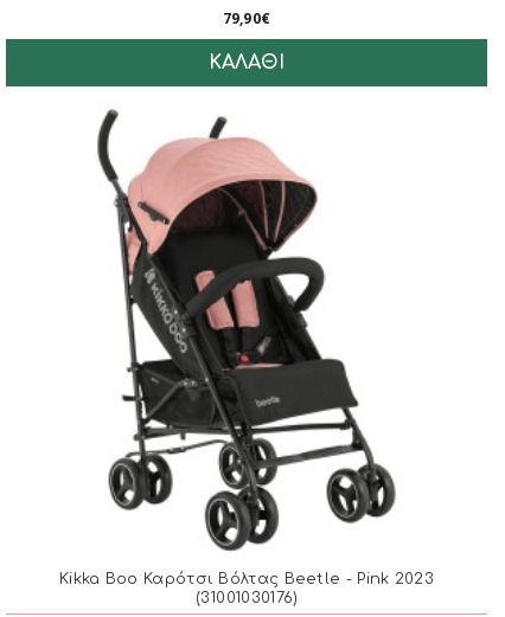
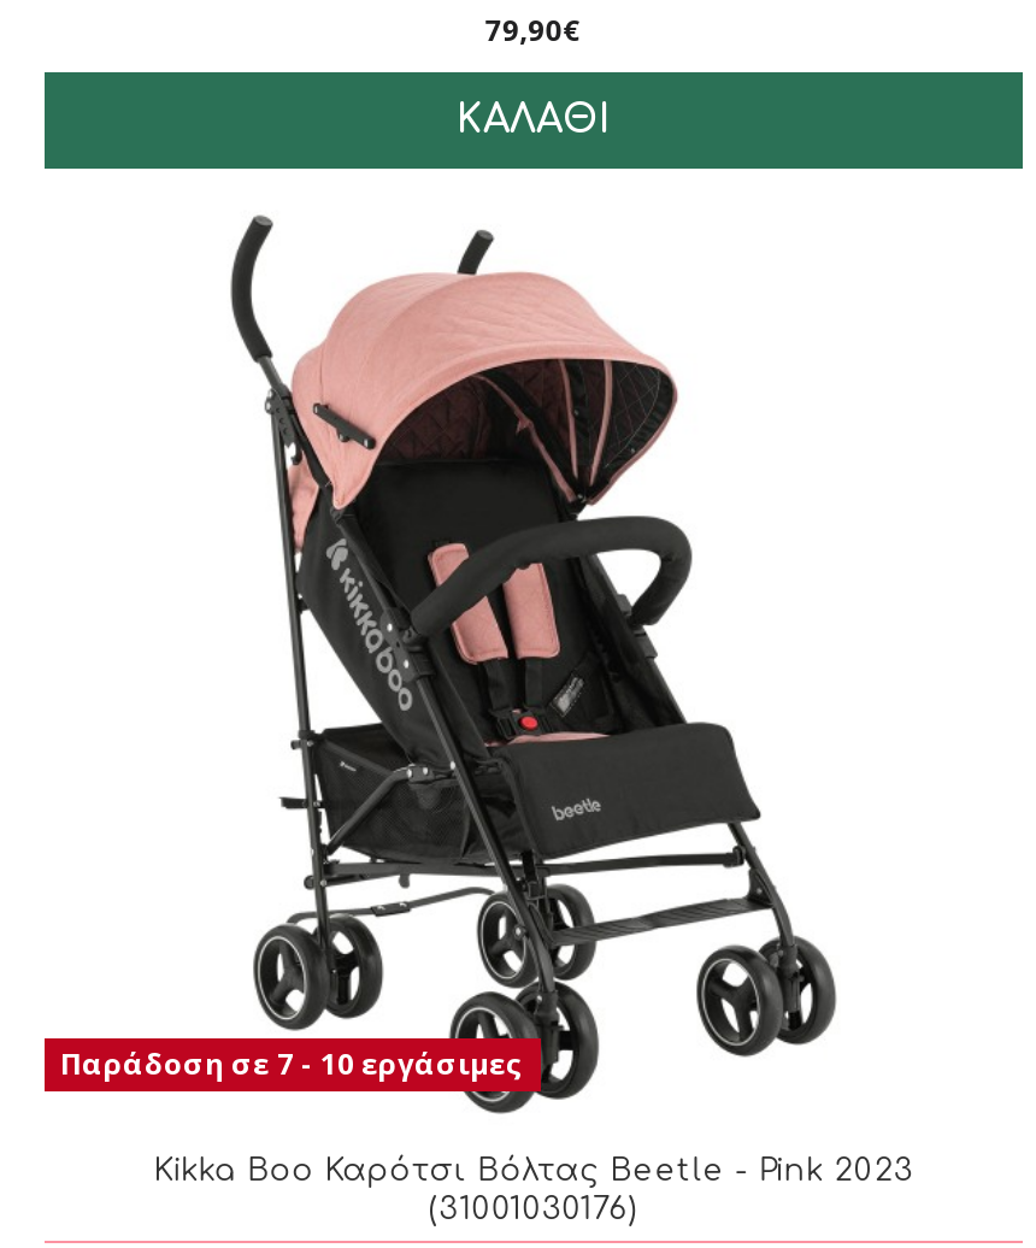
+ Παράδοση σε 7 - 10 εργάσιμες
